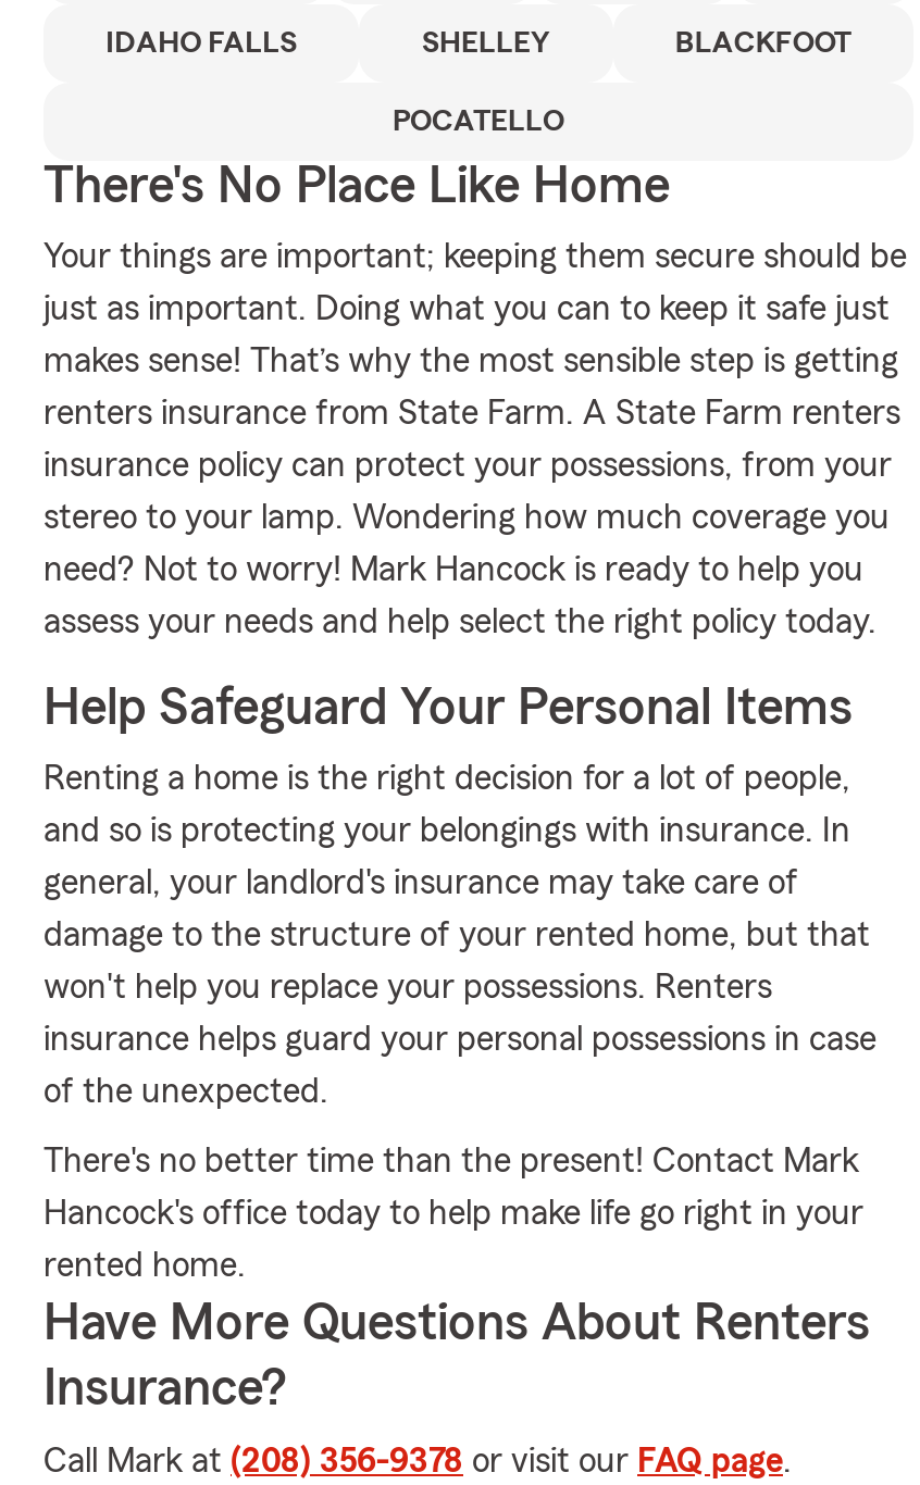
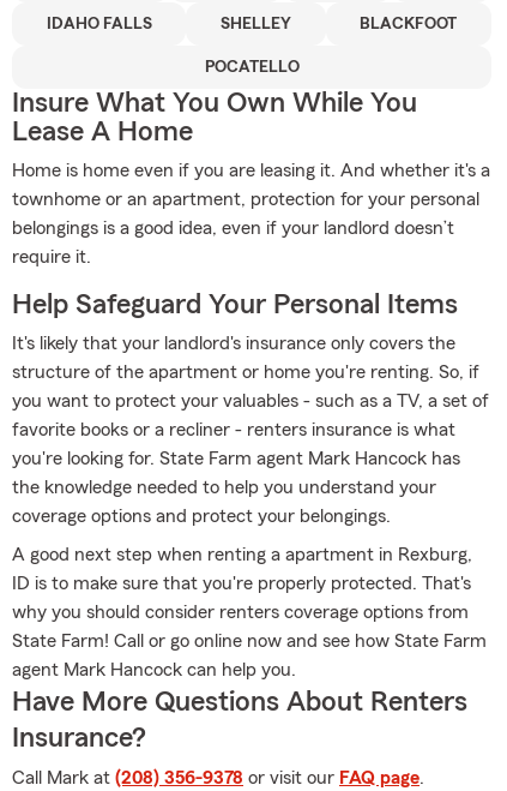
- There's No Place Like Home
- Your things are important; keeping them secure should be
- just as important. Doing what you can to keep it safe just
- makes sense! That’s why the most sensible step is getting
- renters insurance from State Farm. A State Farm renters
- insurance policy can protect your possessions, from your
- stereo to your lamp. Wondering how much coverage you
- need? Not to worry! Mark Hancock is ready to help you
- assess your needs and help select the right policy today.
+ Insure What You Own While You
+ Lease A Home
+ Home is home even if you are leasing it. And whether it's a
+ townhome or an apartment, protection for your personal
+ belongings is a good idea, even if your landlord doesn’t
+ require it.

moved up: Help Safeguard Your Personal Items

- Renting a home is the right decision for a lot of people,
- and so is protecting your belongings with insurance. In
- general, your landlord's insurance may take care of
- damage to the structure of your rented home, but that
- won't help you replace your possessions. Renters
- insurance helps guard your personal possessions in case
- of the unexpected.
- There's no better time than the present! Contact Mark
- Hancock's office today to help make life go right in your
- rented home.
+ It's likely that your landlord's insurance only covers the
+ structure of the apartment or home you're renting. So, if
+ you want to protect your valuables - such as a TV, a set of
+ favorite books or a recliner - renters insurance is what
+ you're looking for. State Farm agent Mark Hancock has
+ the knowledge needed to help you understand your
+ coverage options and protect your belongings.
+ A good next step when renting a apartment in Rexburg,
+ ID is to make sure that you're properly protected. That's
+ why you should consider renters coverage options from
+ State Farm! Call or go online now and see how State Farm
+ agent Mark Hancock can help you.
